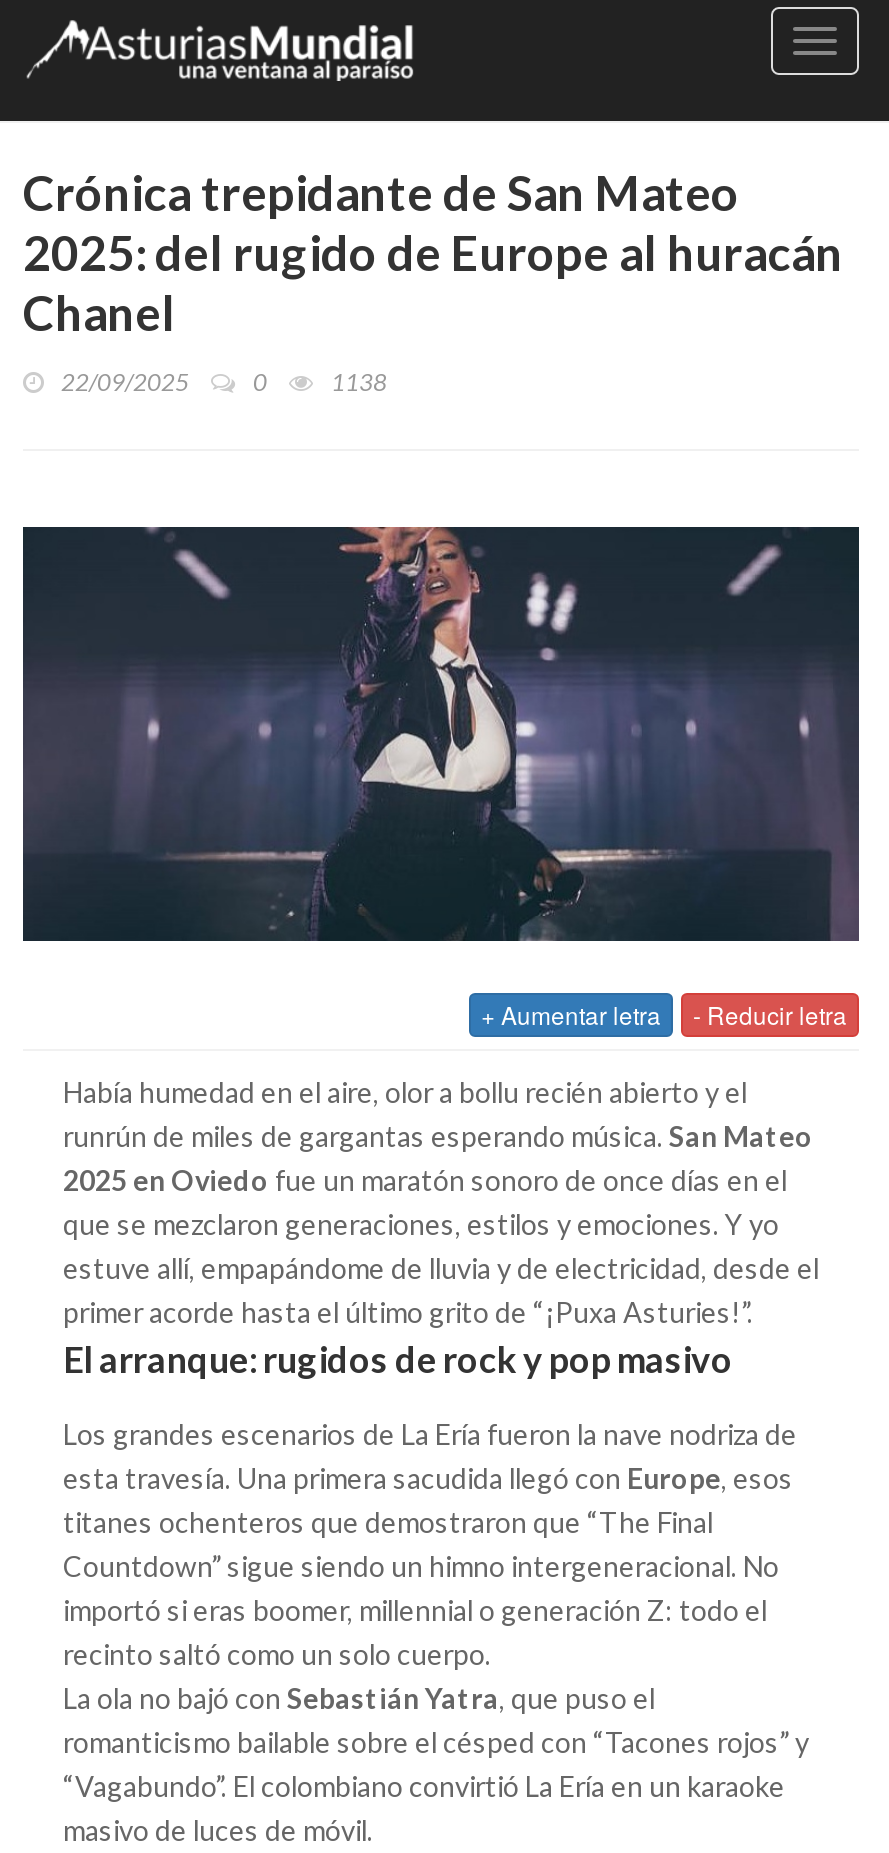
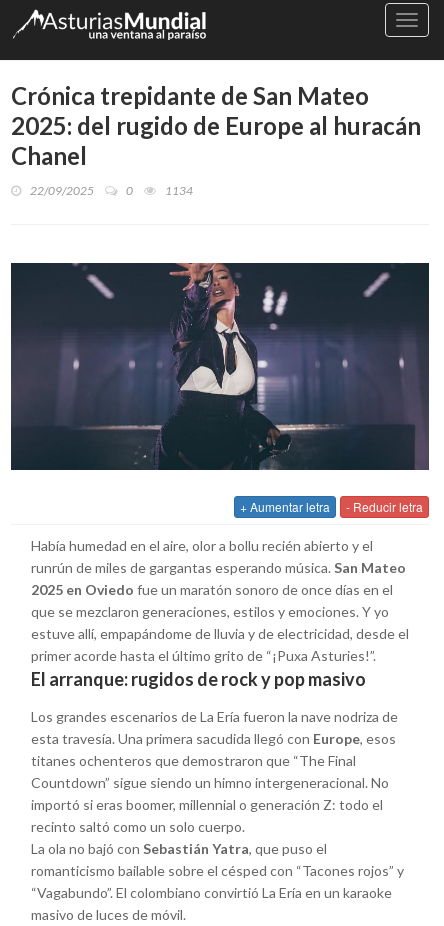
- 1138
+ 1134
